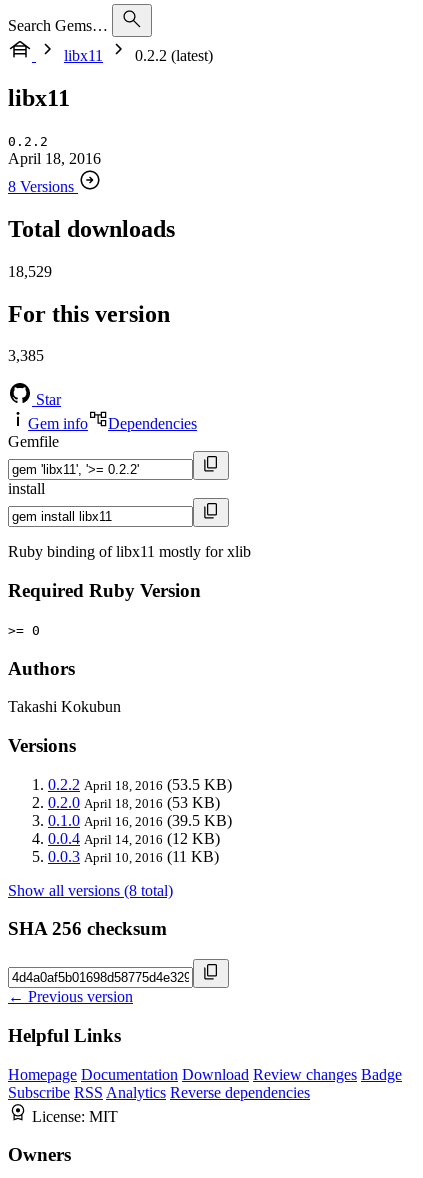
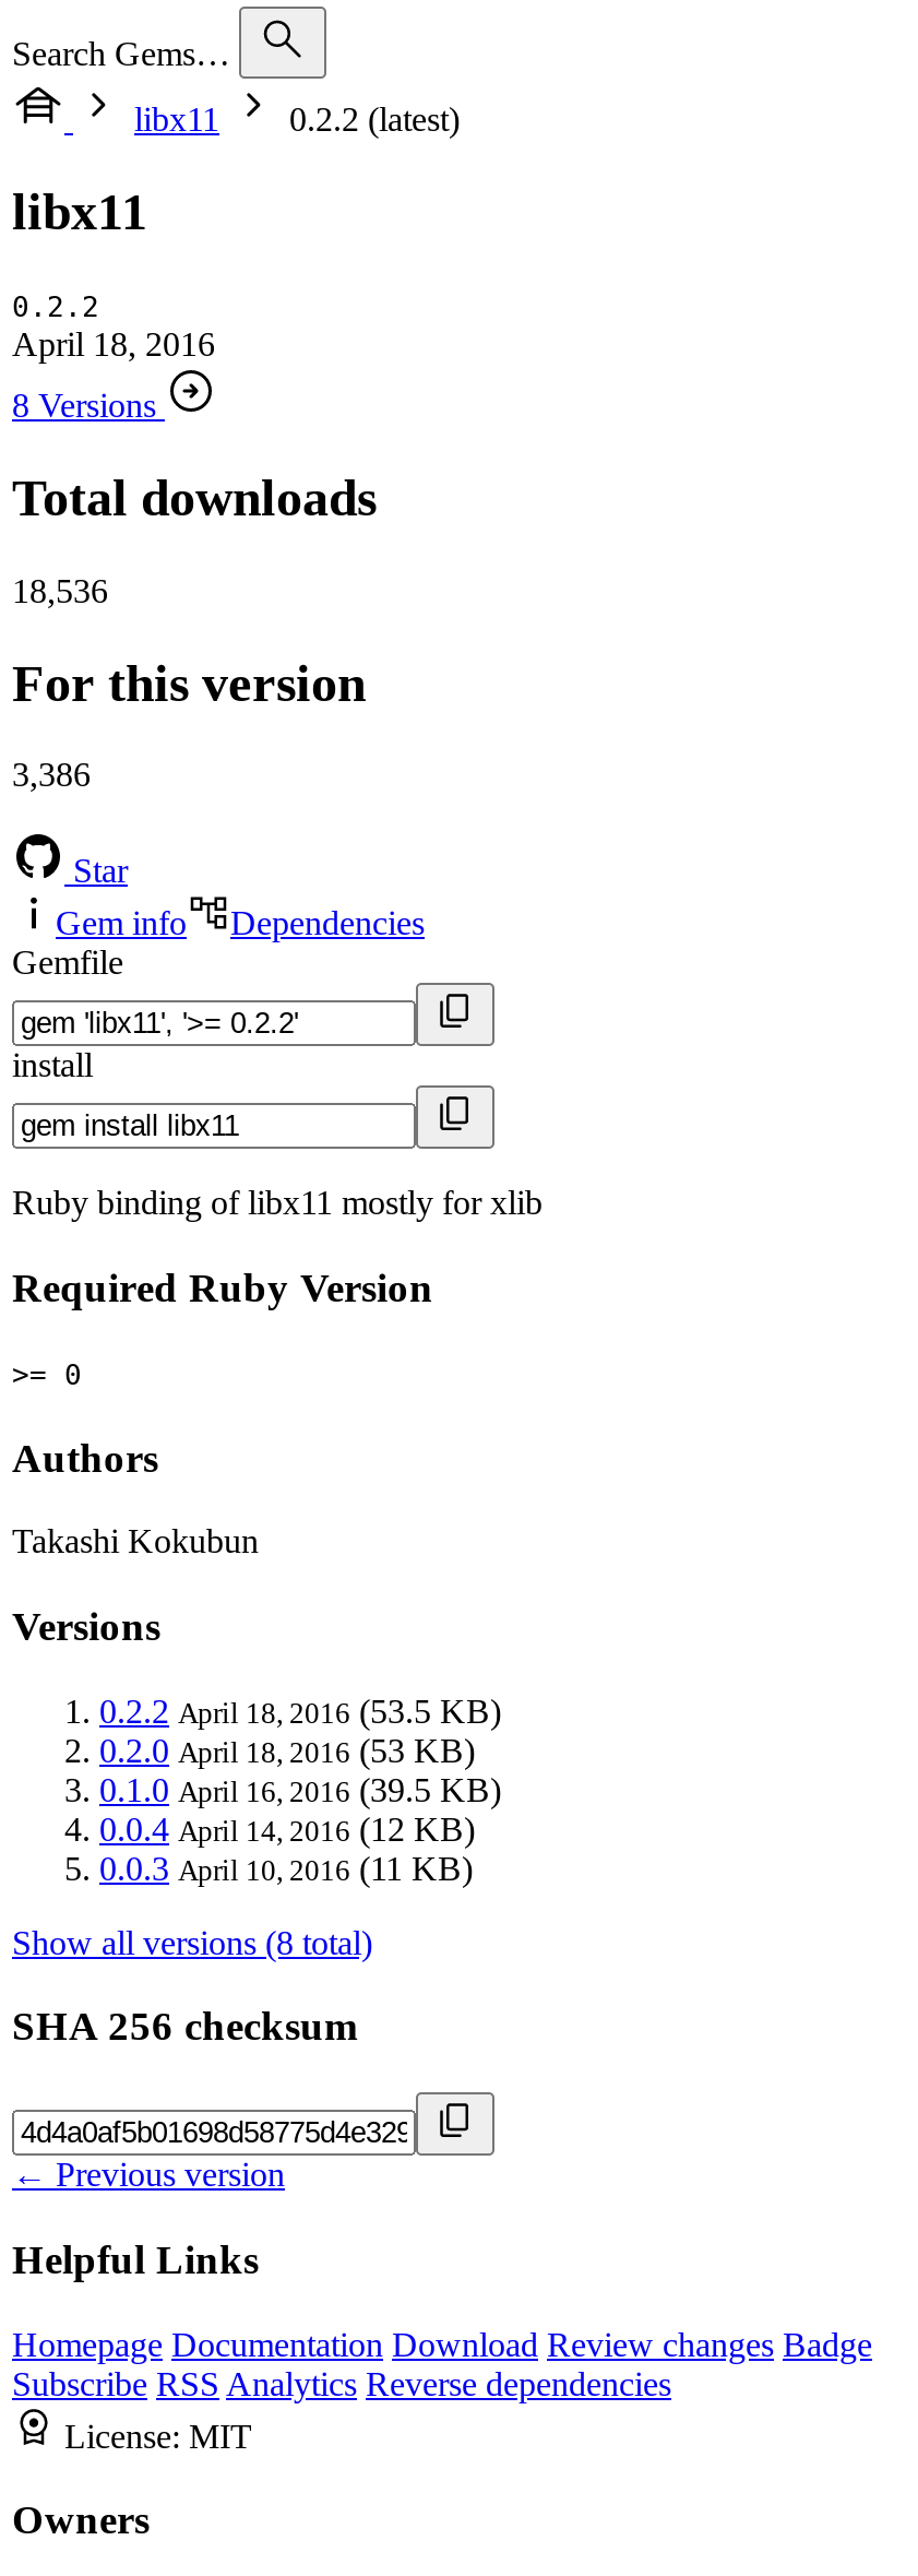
- 18,529
+ 18,536

- 3,385
+ 3,386
